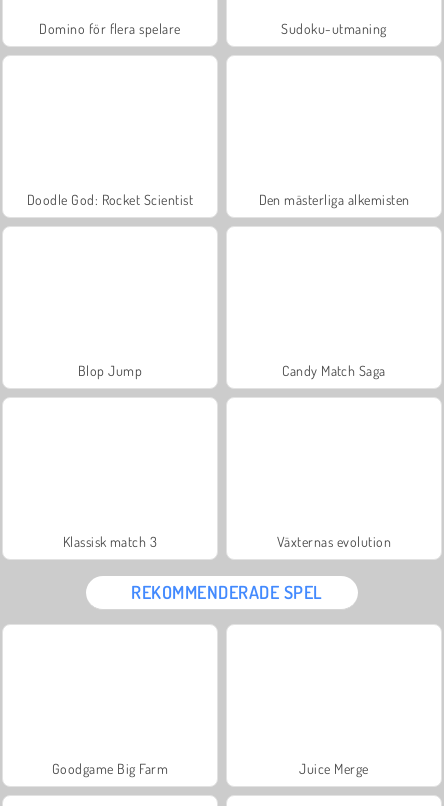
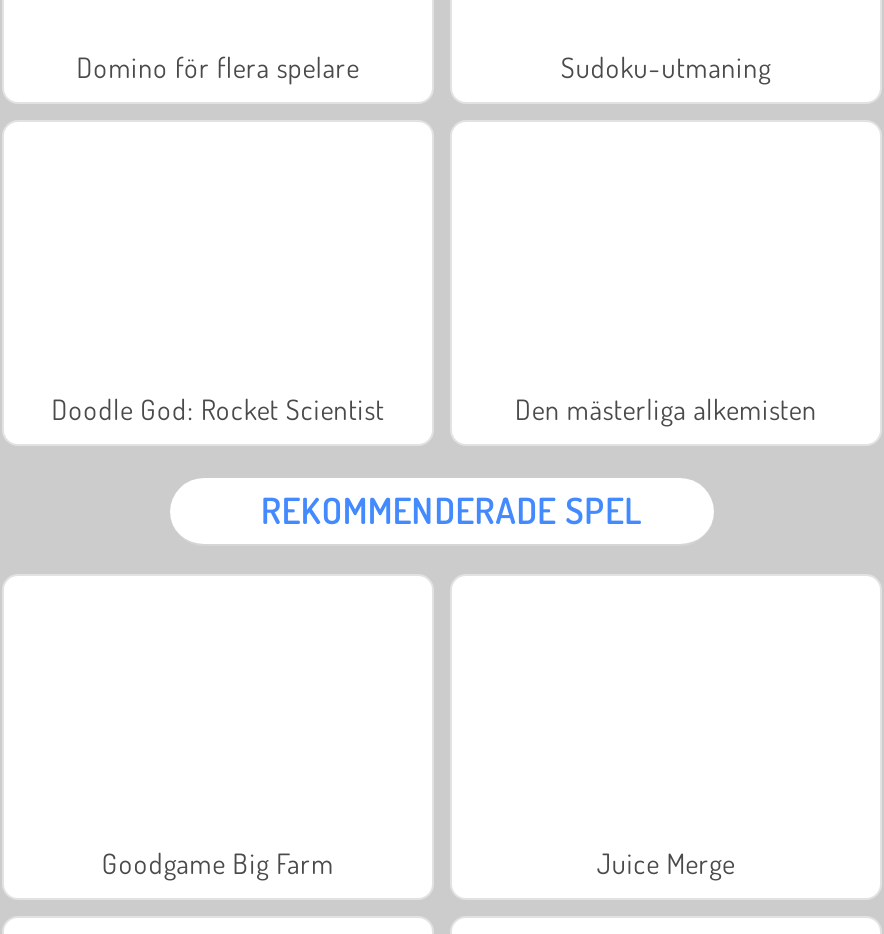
- Blop Jump
- Candy Match Saga

- Klassisk match 3
- Växternas evolution
